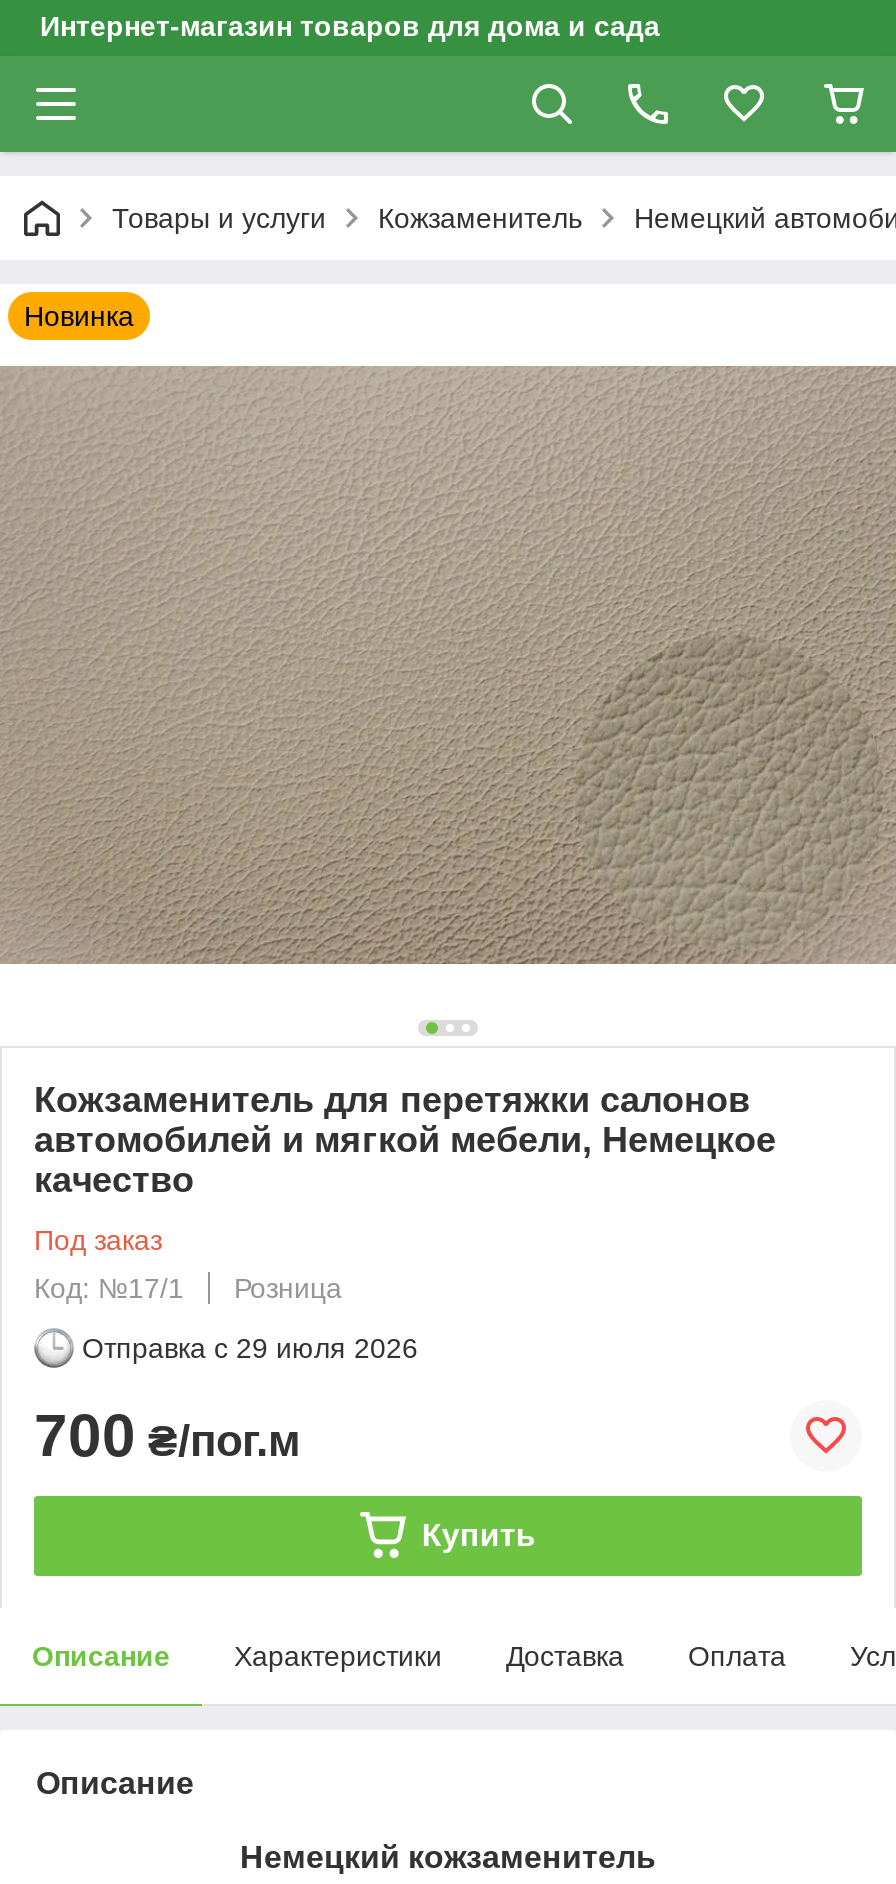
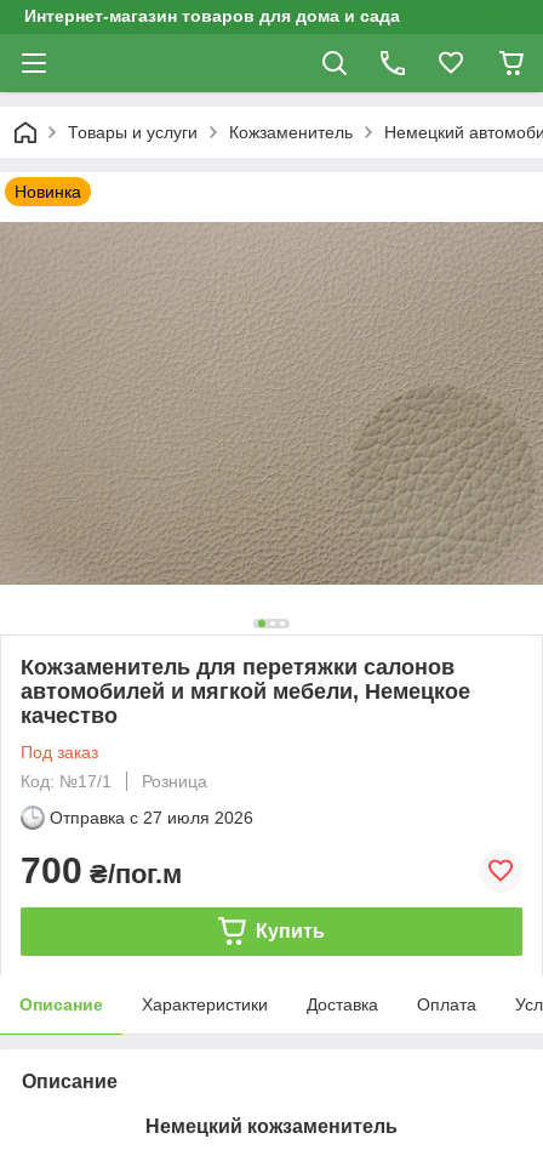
- Отправка с 29 июля 2026
+ Отправка с 27 июля 2026
